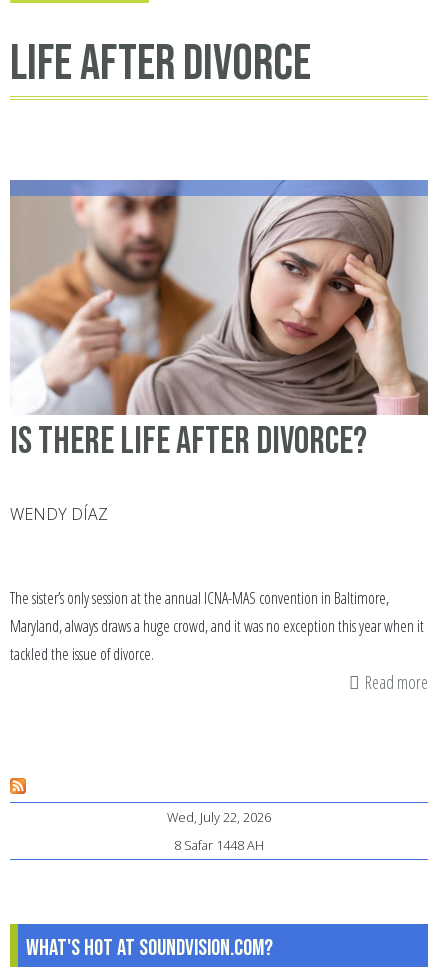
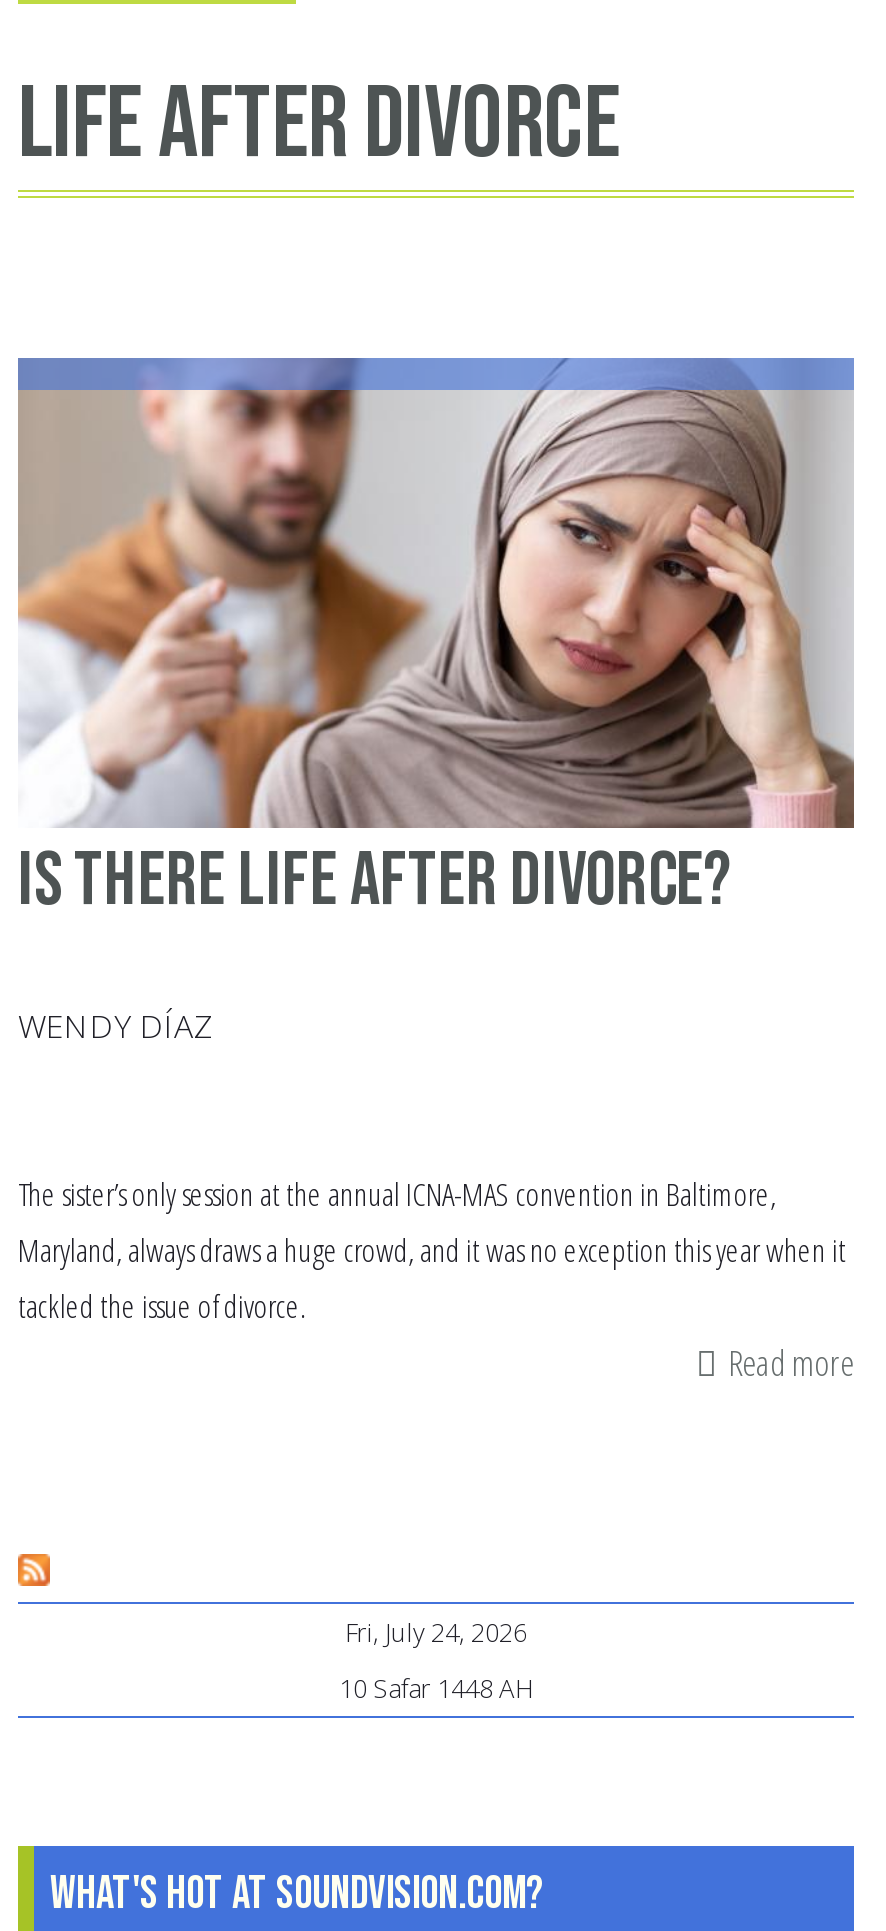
- Wed, July 22, 2026
+ Fri, July 24, 2026

- 8 Safar 1448 AH
+ 10 Safar 1448 AH
